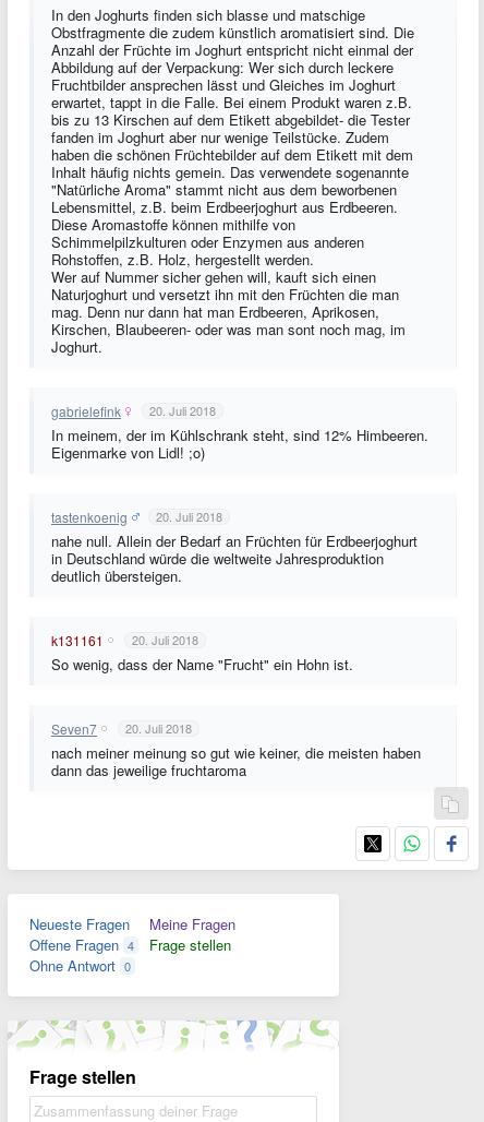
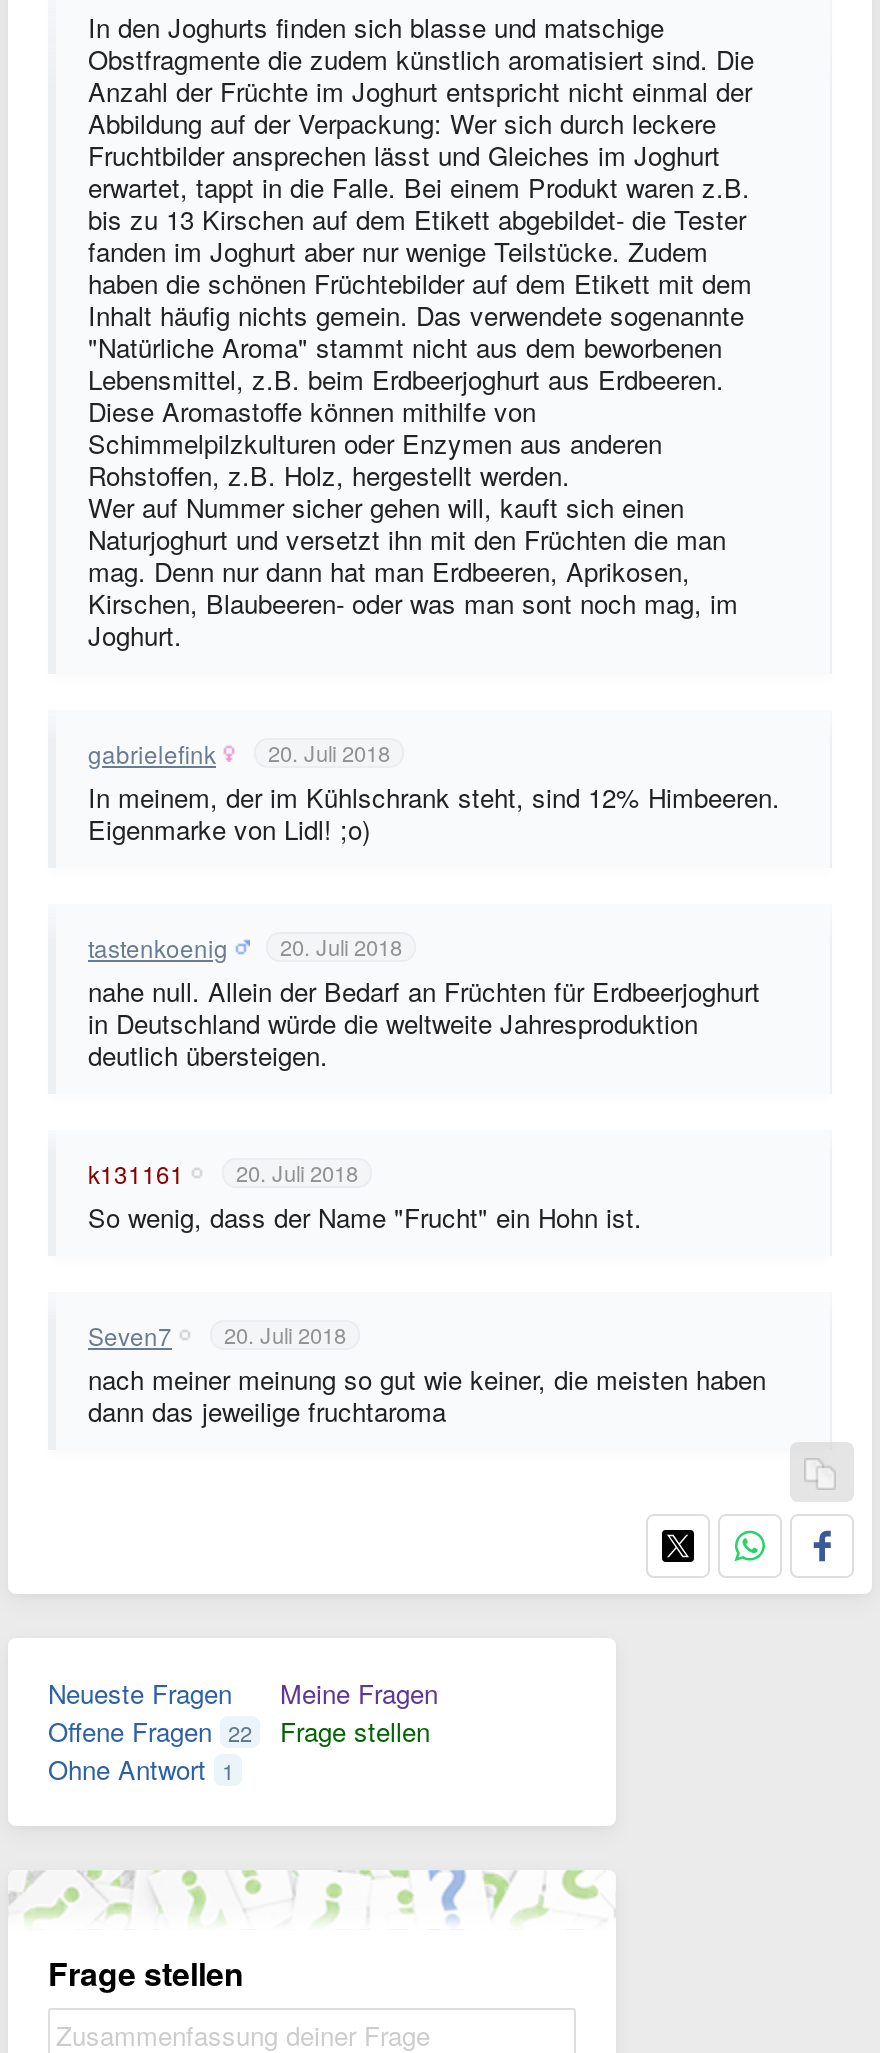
- Offene Fragen 4
+ Offene Fragen 22

- Ohne Antwort 0
+ Ohne Antwort 1
